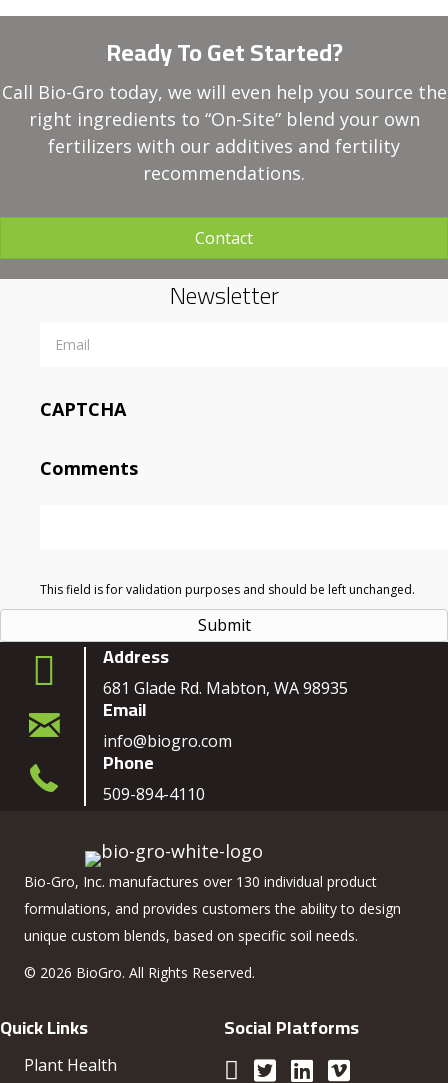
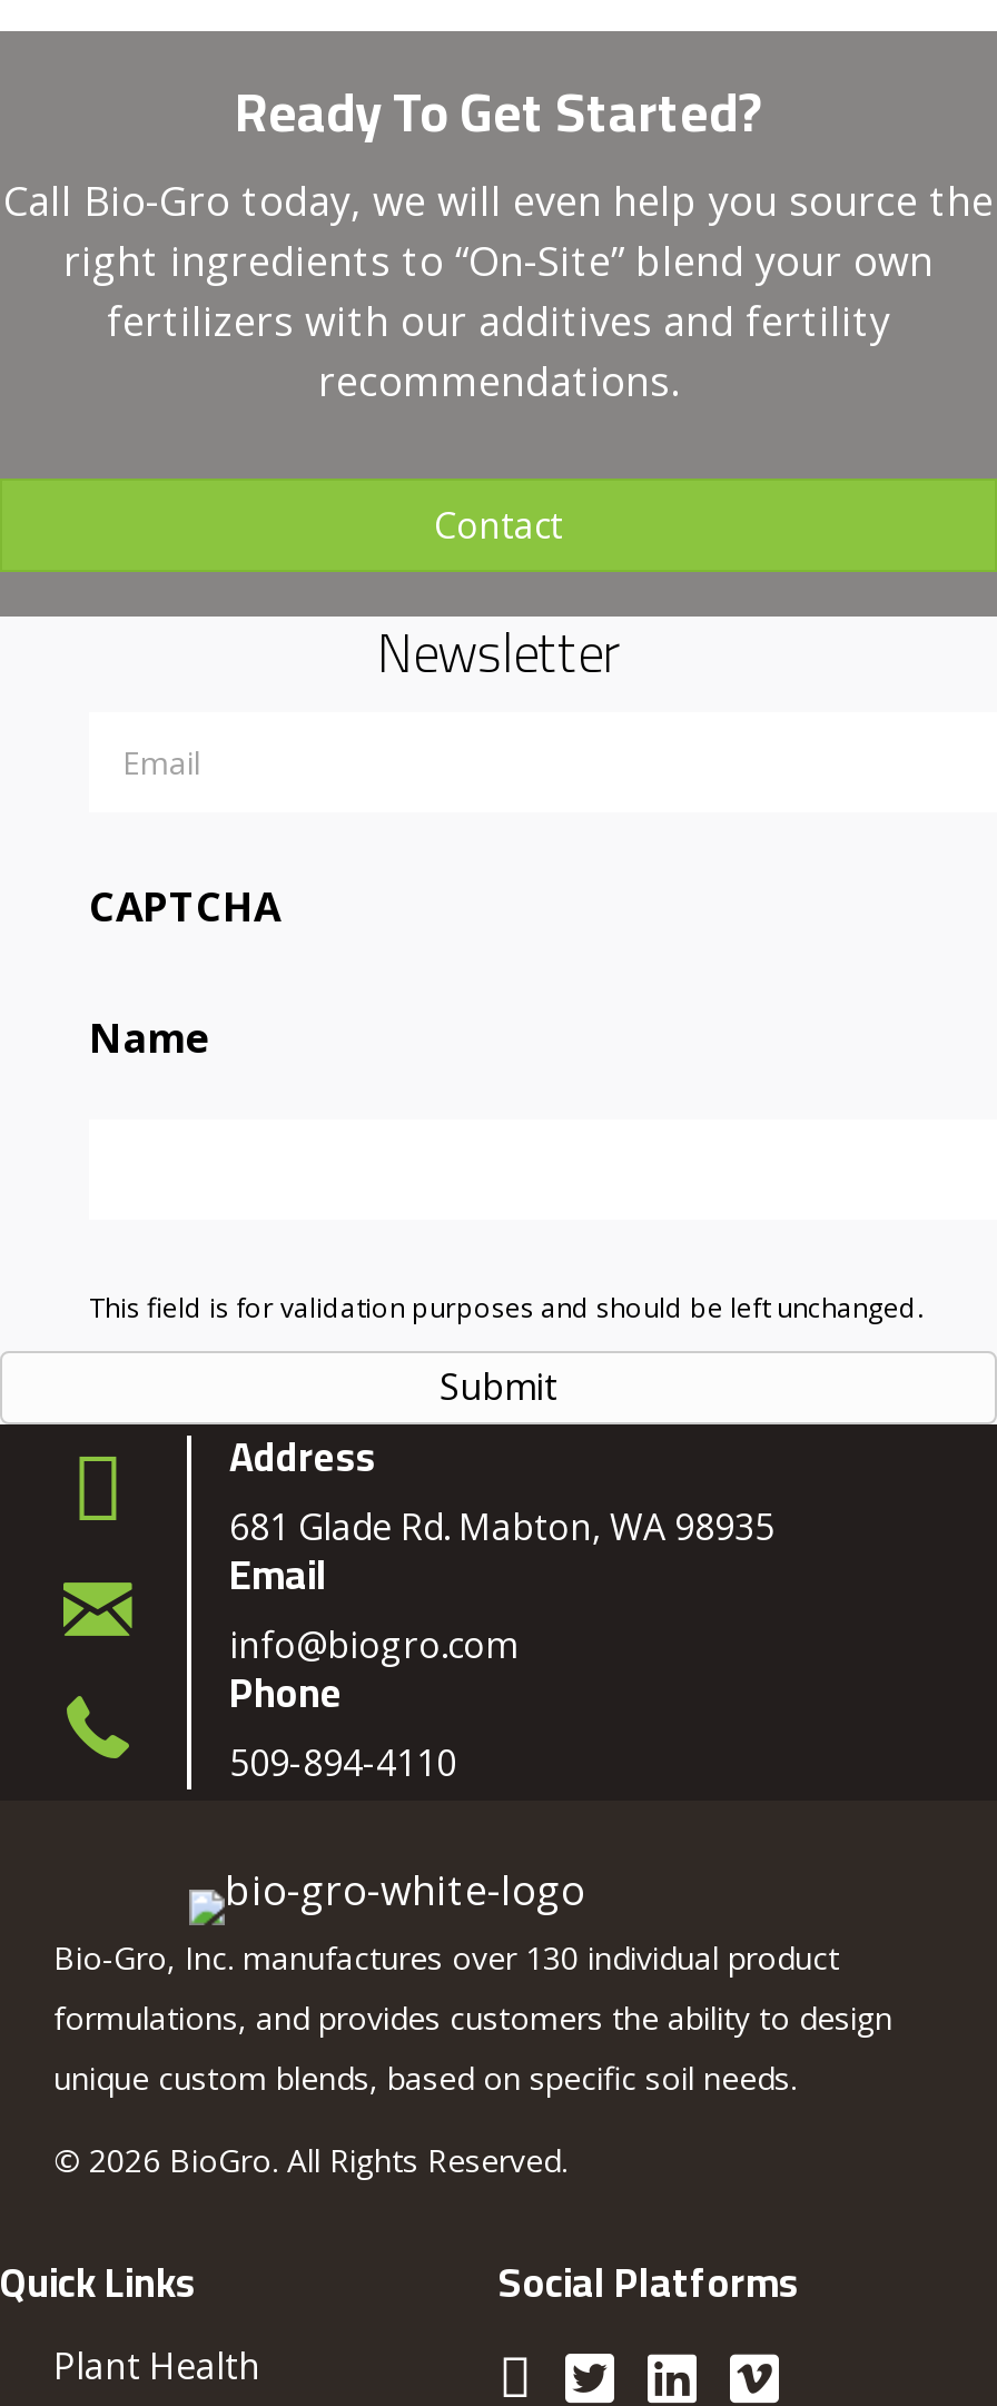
- Comments
+ Name
